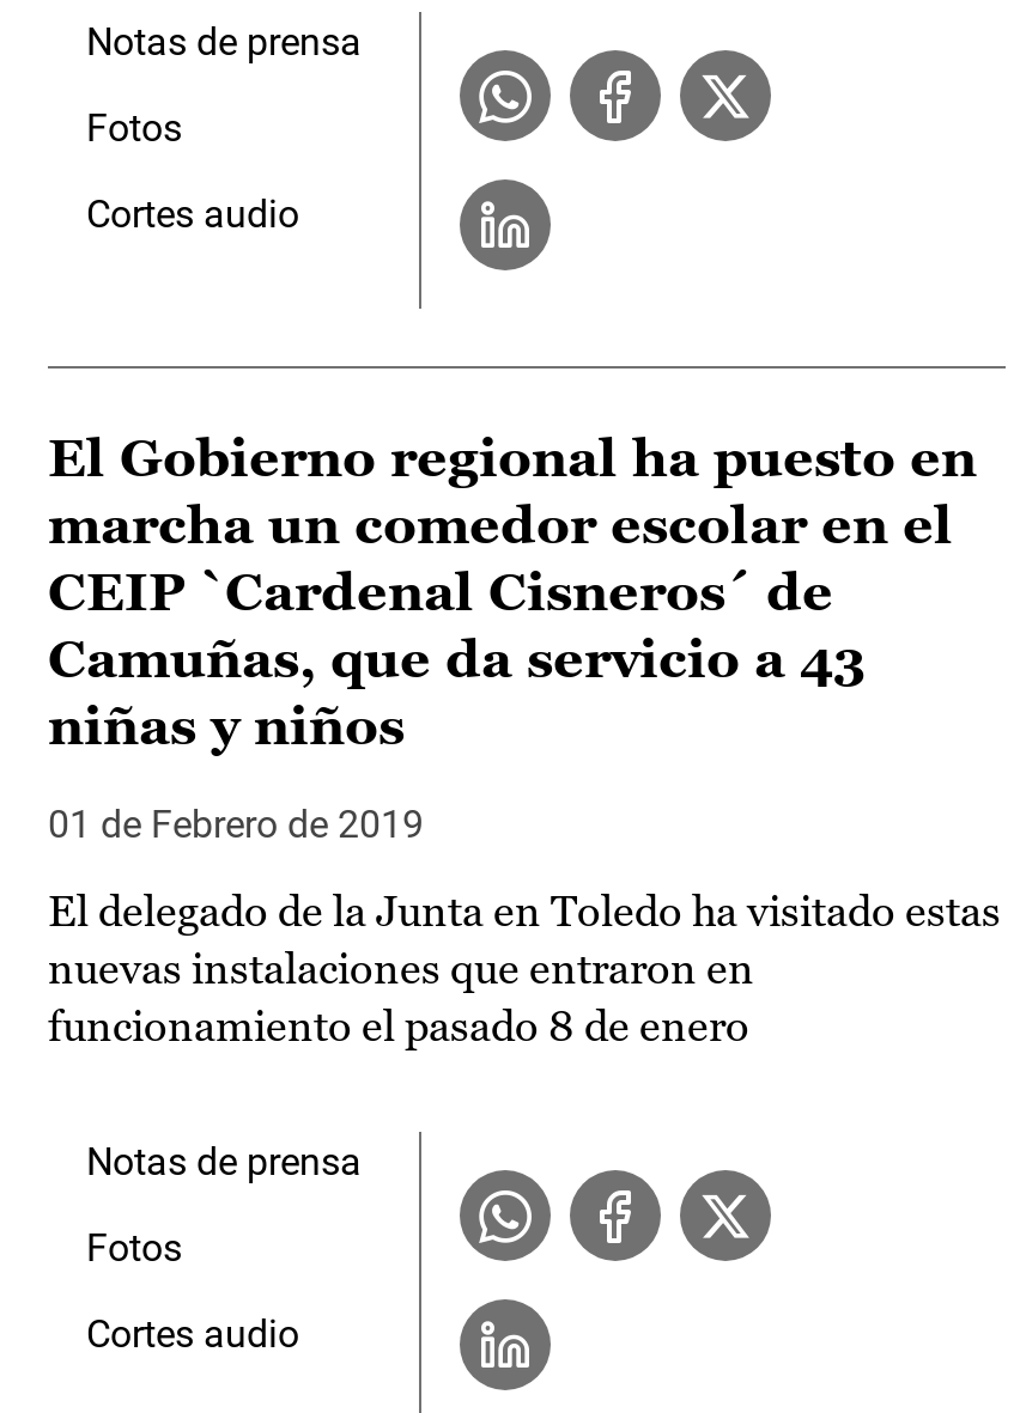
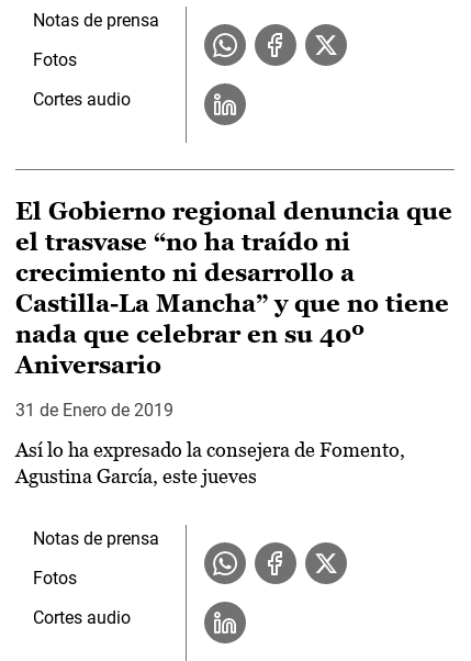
- El Gobierno regional ha puesto en
- marcha un comedor escolar en el
- CEIP `Cardenal Cisneros´ de
- Camuñas, que da servicio a 43
- niñas y niños
+ El Gobierno regional denuncia que
+ el trasvase “no ha traído ni
+ crecimiento ni desarrollo a
+ Castilla-La Mancha” y que no tiene
+ nada que celebrar en su 40º
+ Aniversario

- 01 de Febrero de 2019
+ 31 de Enero de 2019

- El delegado de la Junta en Toledo ha visitado estas
- nuevas instalaciones que entraron en
- funcionamiento el pasado 8 de enero
+ Así lo ha expresado la consejera de Fomento,
+ Agustina García, este jueves
